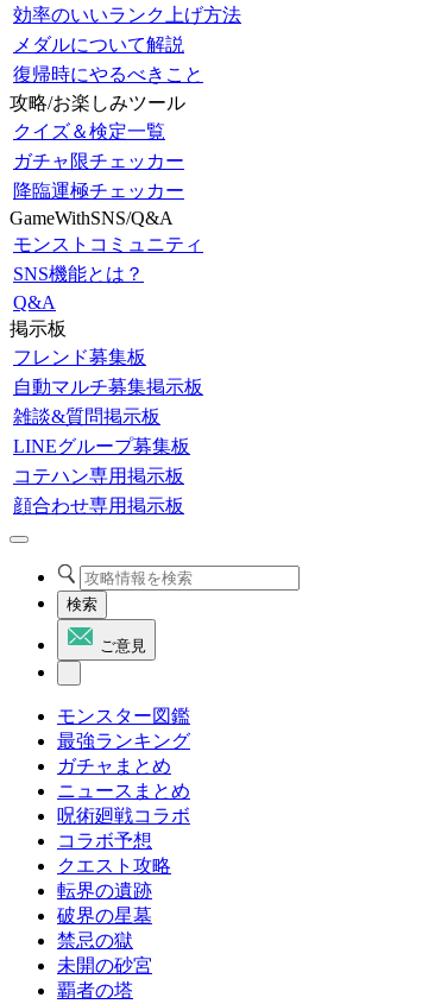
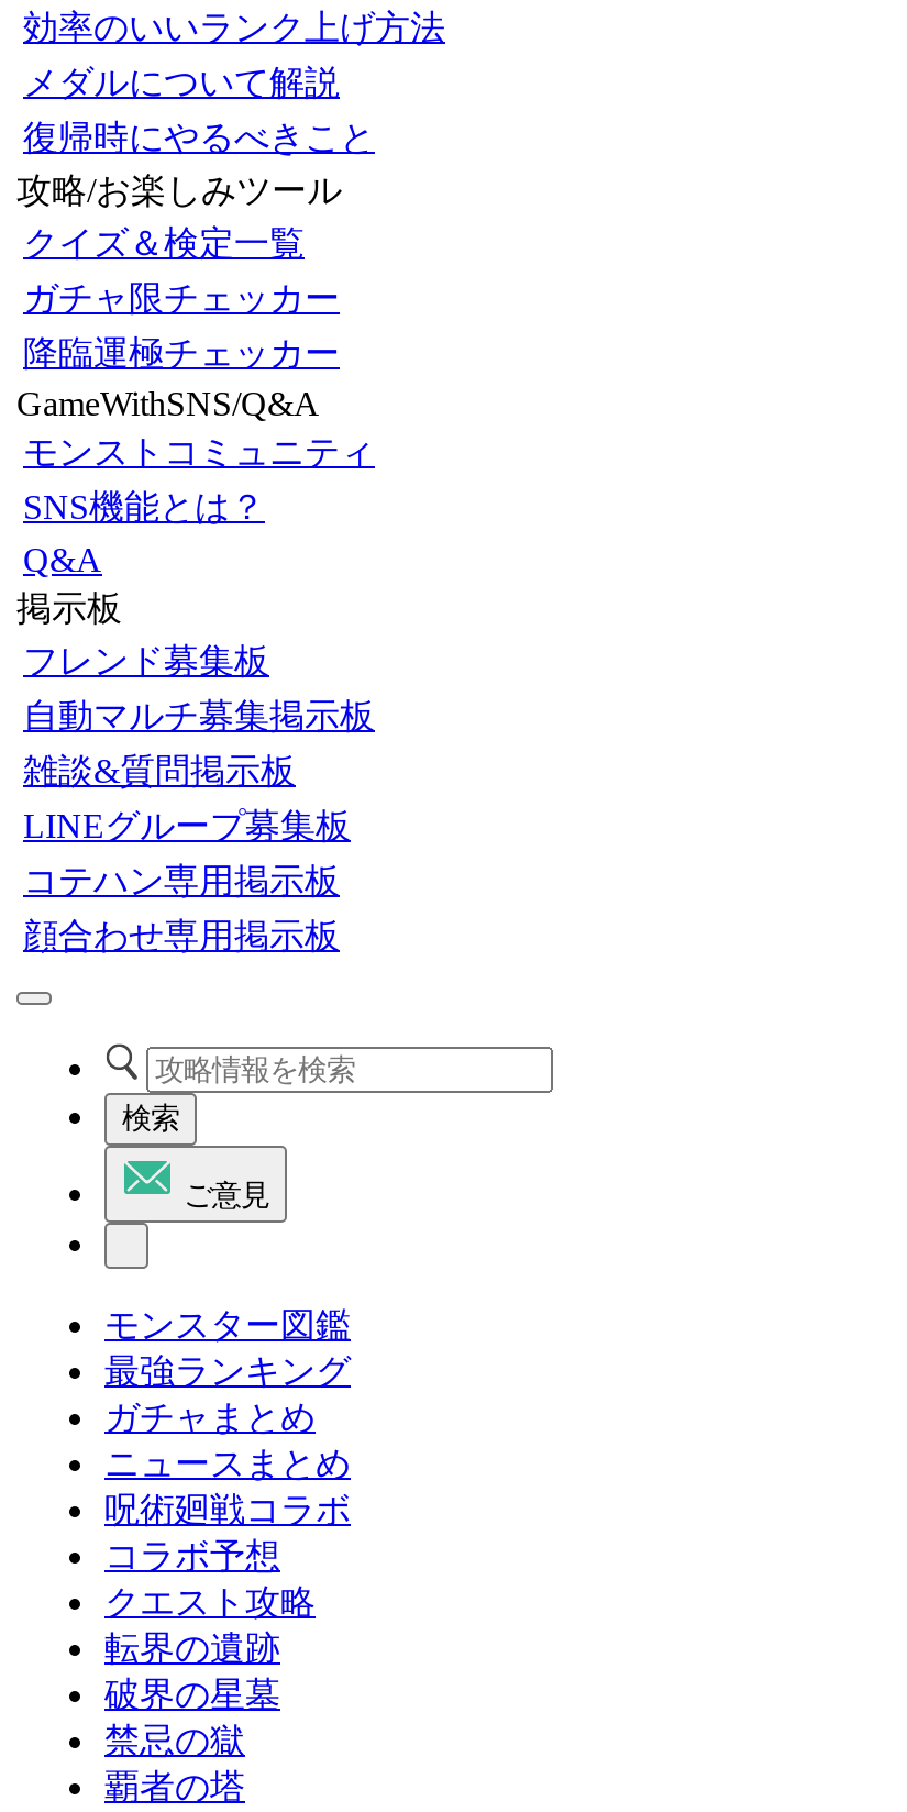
- 未開の砂宮
